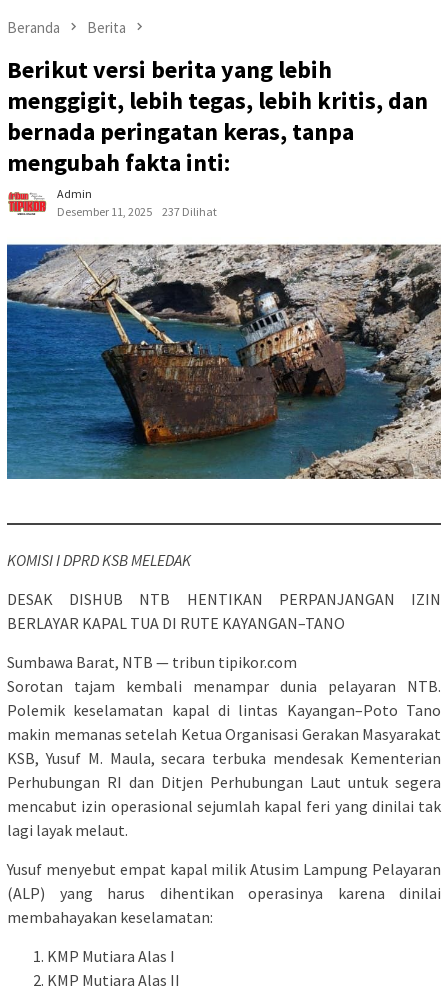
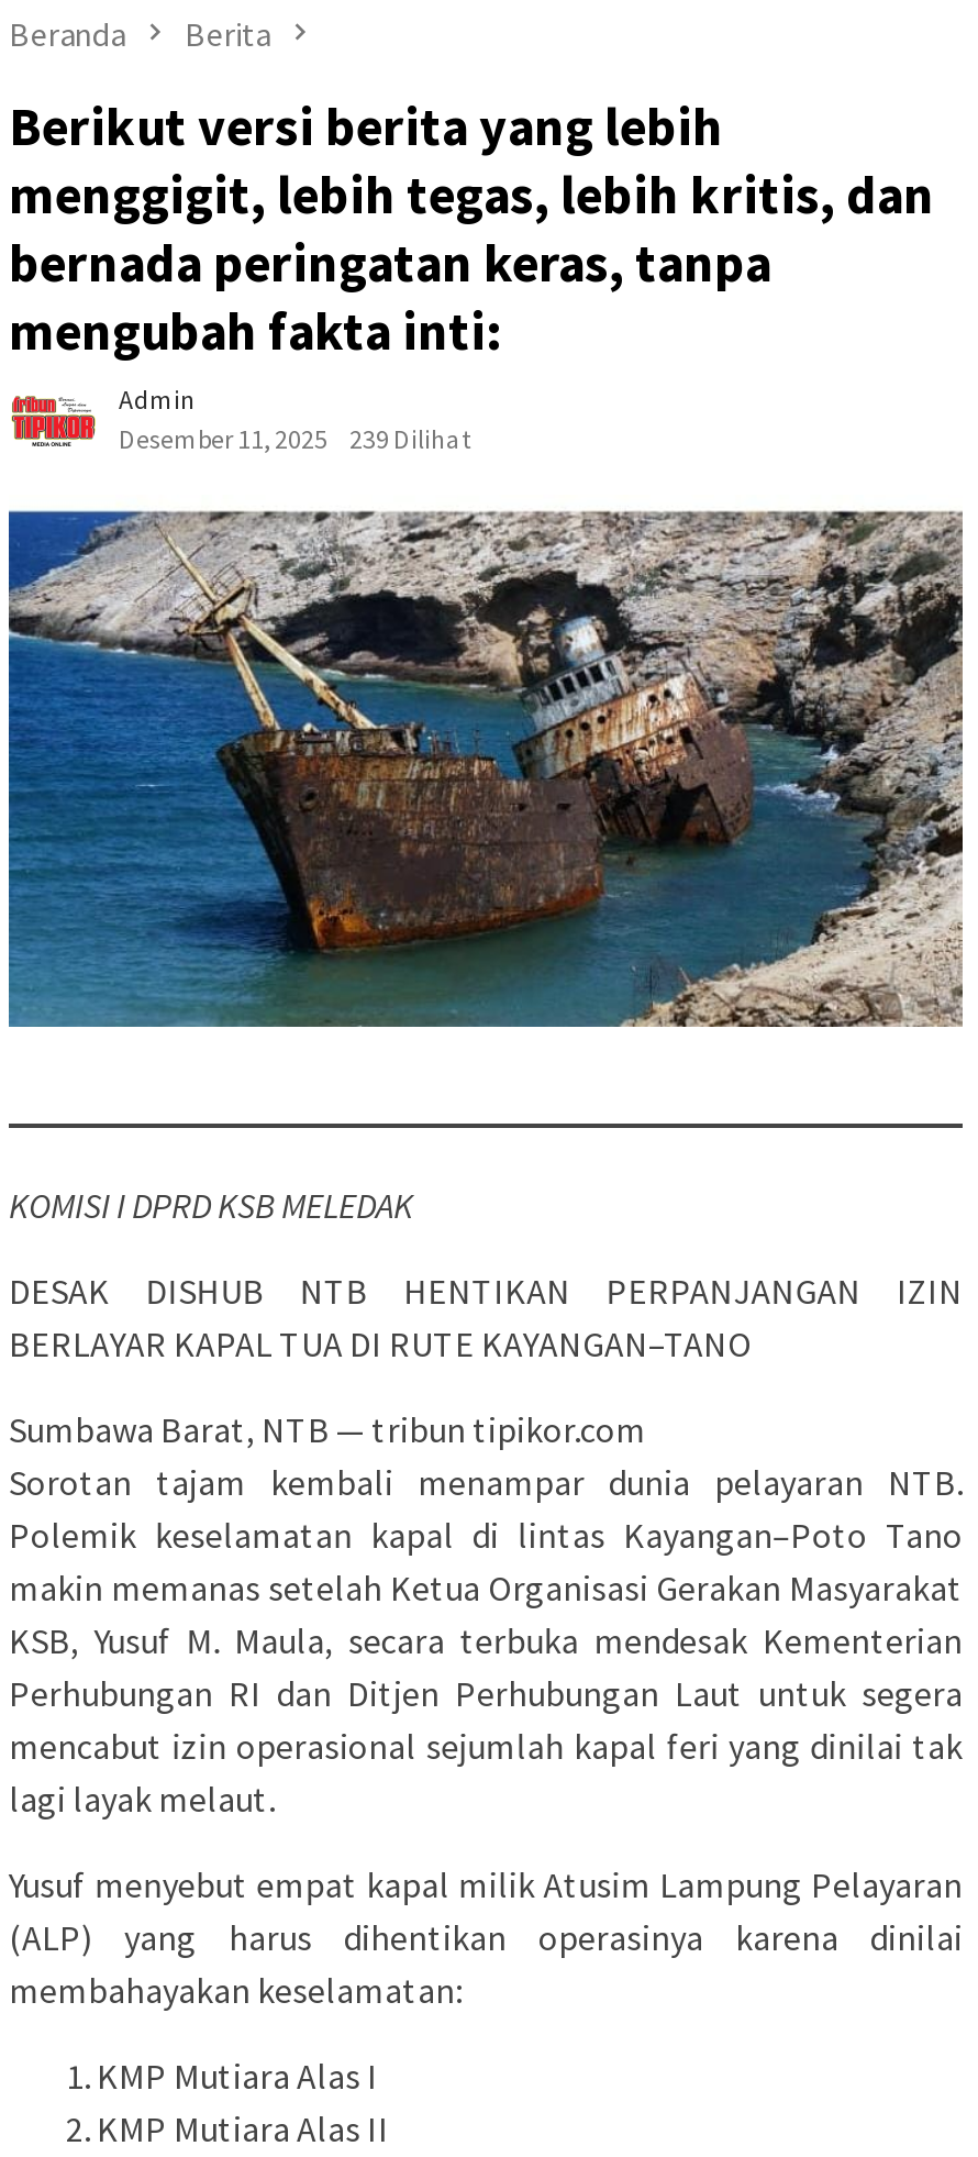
- Desember 11, 2025 237 Dilihat
+ Desember 11, 2025 239 Dilihat
